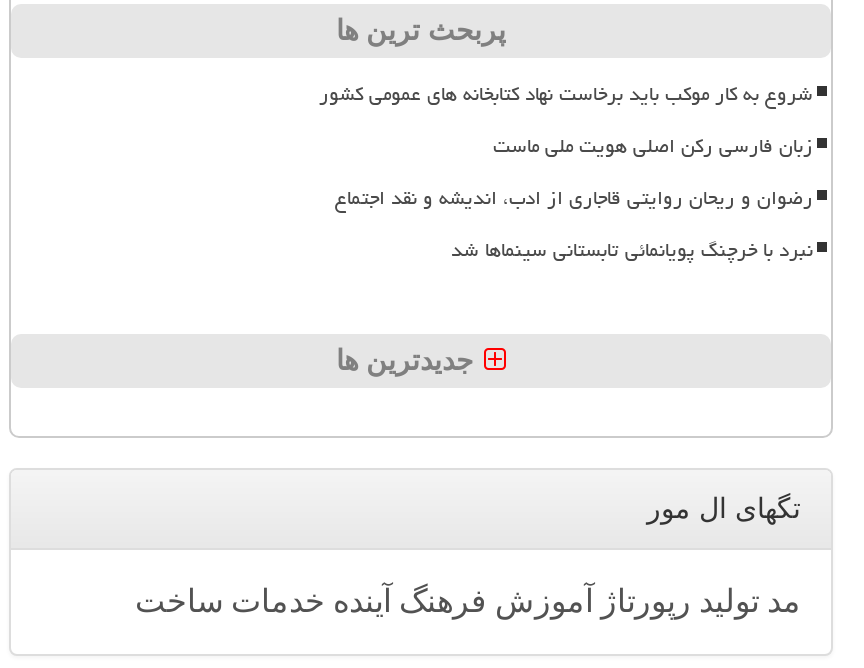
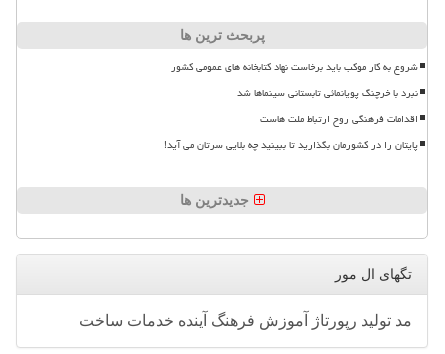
- زبان فارسی رکن اصلی هویت ملی ماست
- رضوان و ریحان روایتی قاجاری از ادب، اندیشه و نقد اجتماع

moved up: نبرد با خرچنگ پویانمائی تابستانی سینماها شد

+ اقدامات فرهنگی روح ارتباط ملت هاست
+ پایتان را در کشورمان بگذارید تا ببینید چه بلایی سرتان می آید!
